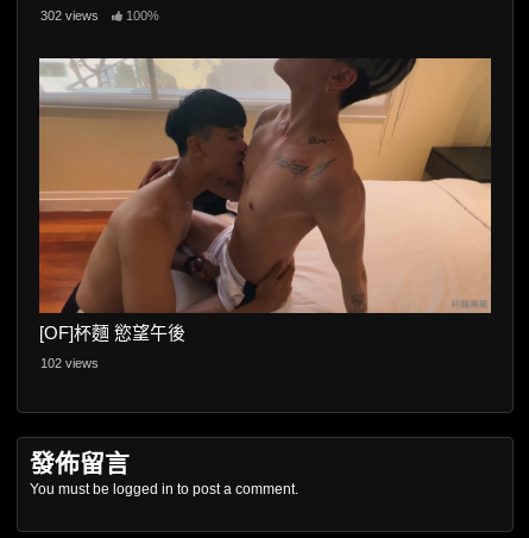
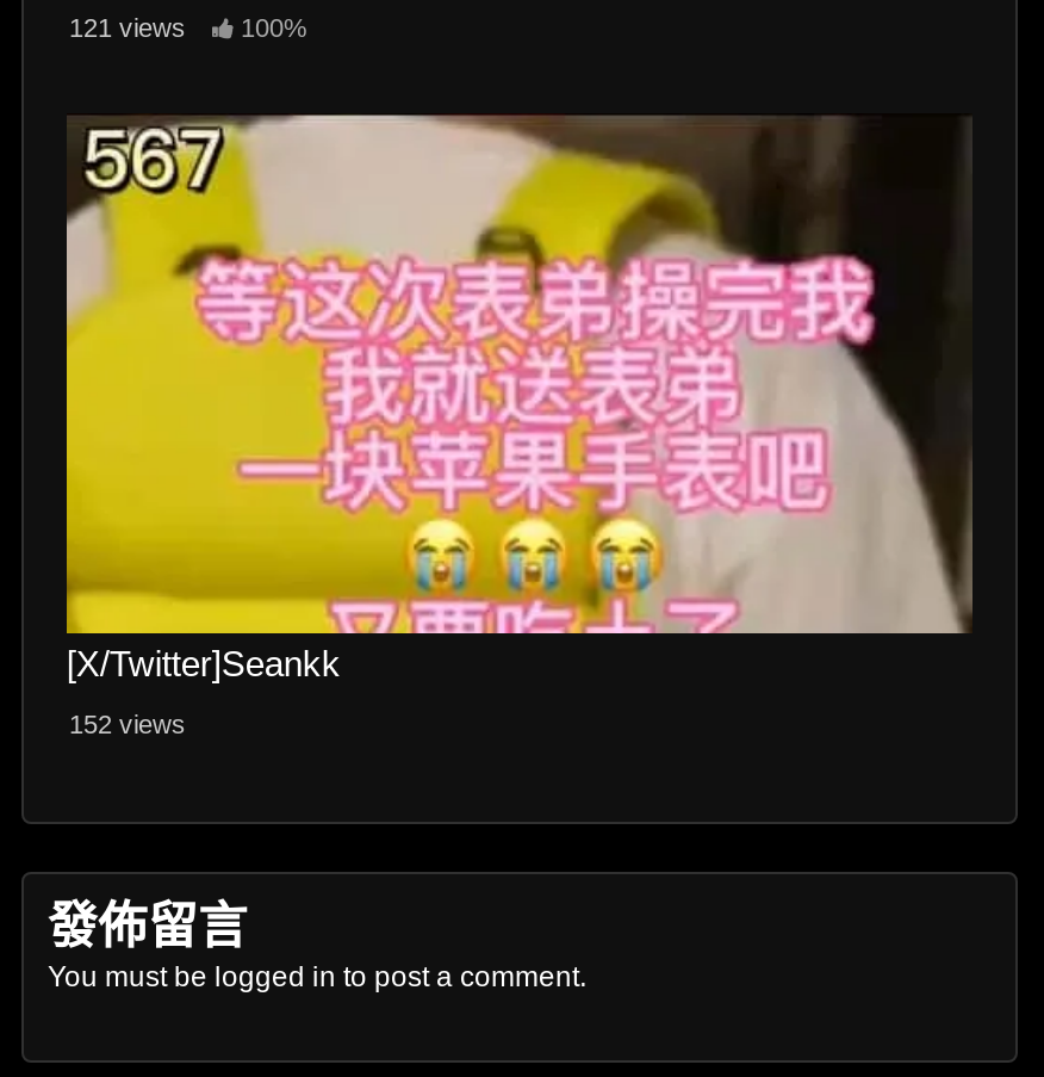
- 302 views 100%
+ 121 views 100%

- [image]
- [OF]杯麵 慾望午後
+ [image]
+ [X/Twitter]Seankk

- 102 views
+ 152 views
